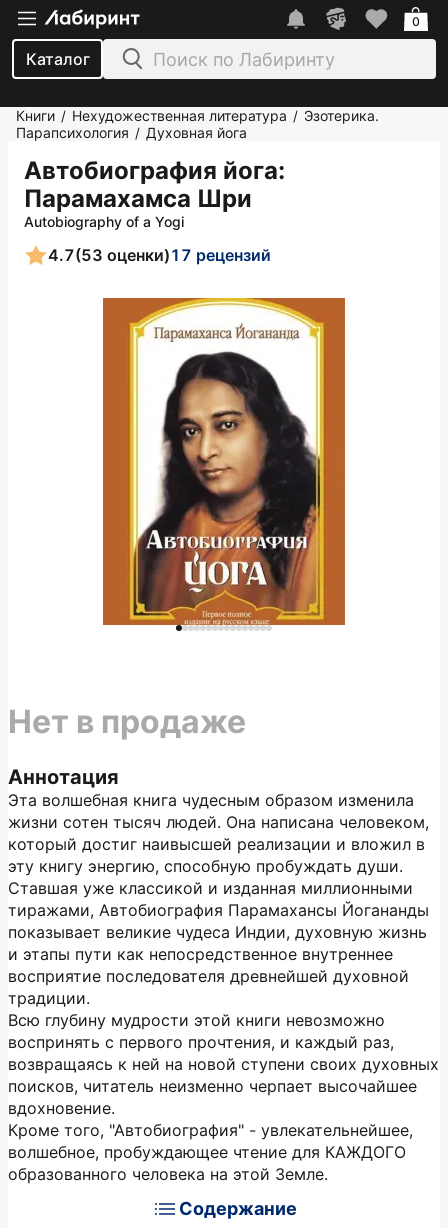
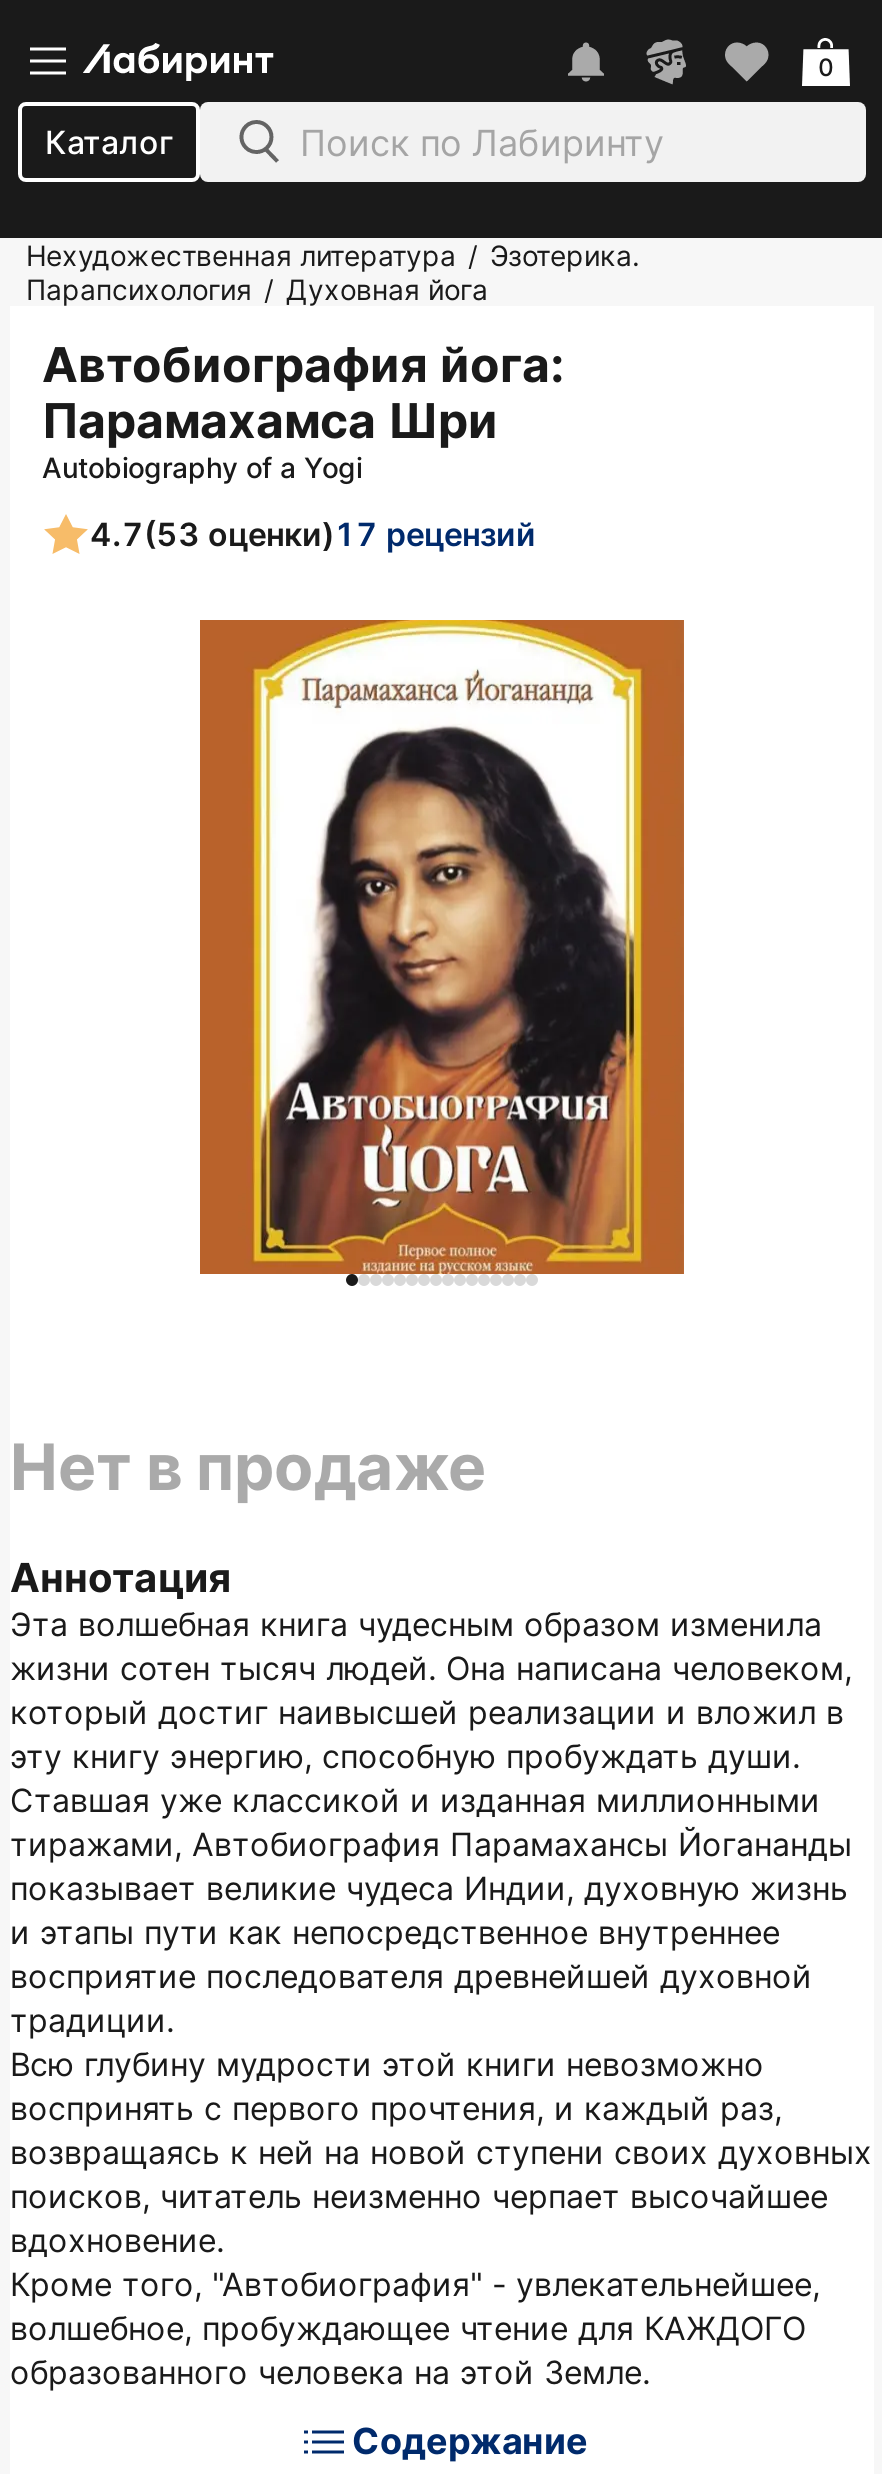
- Книги / Нехудожественная литература / Эзотерика.
+ Нехудожественная литература / Эзотерика.
